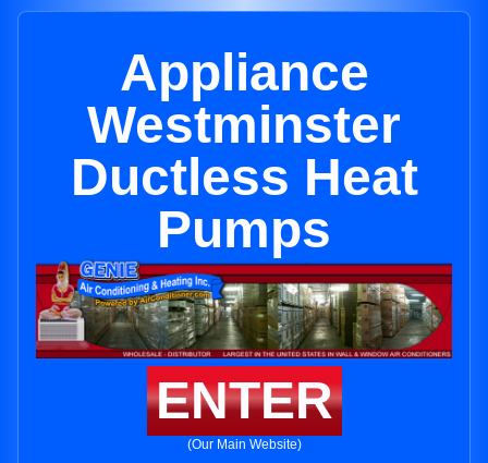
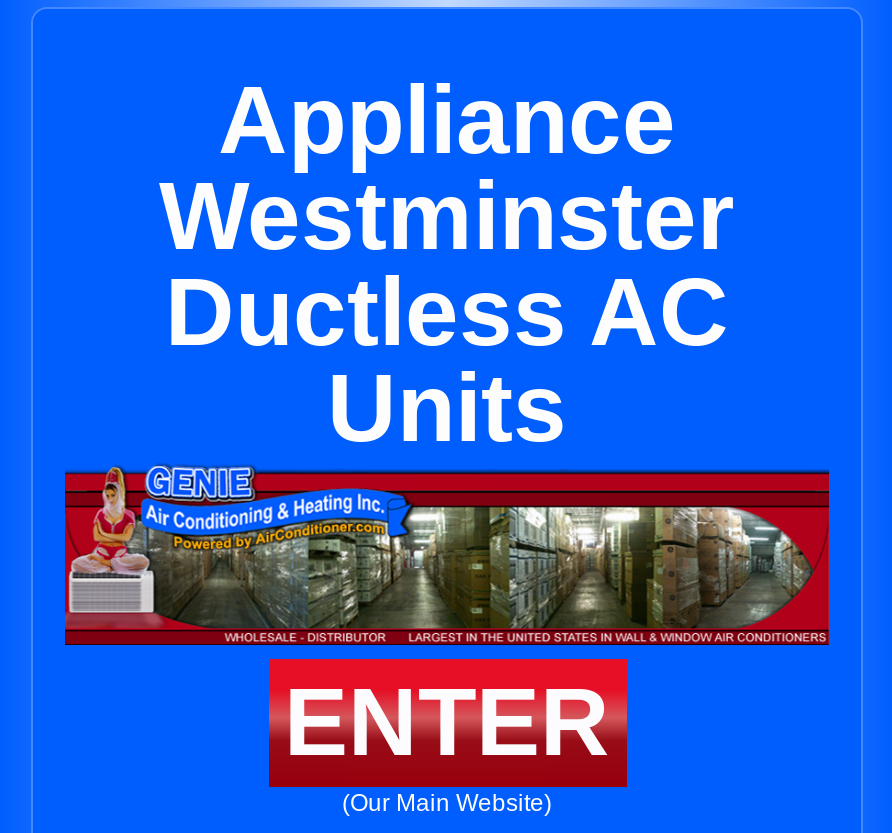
- Ductless Heat
- Pumps
+ Ductless AC
+ Units
